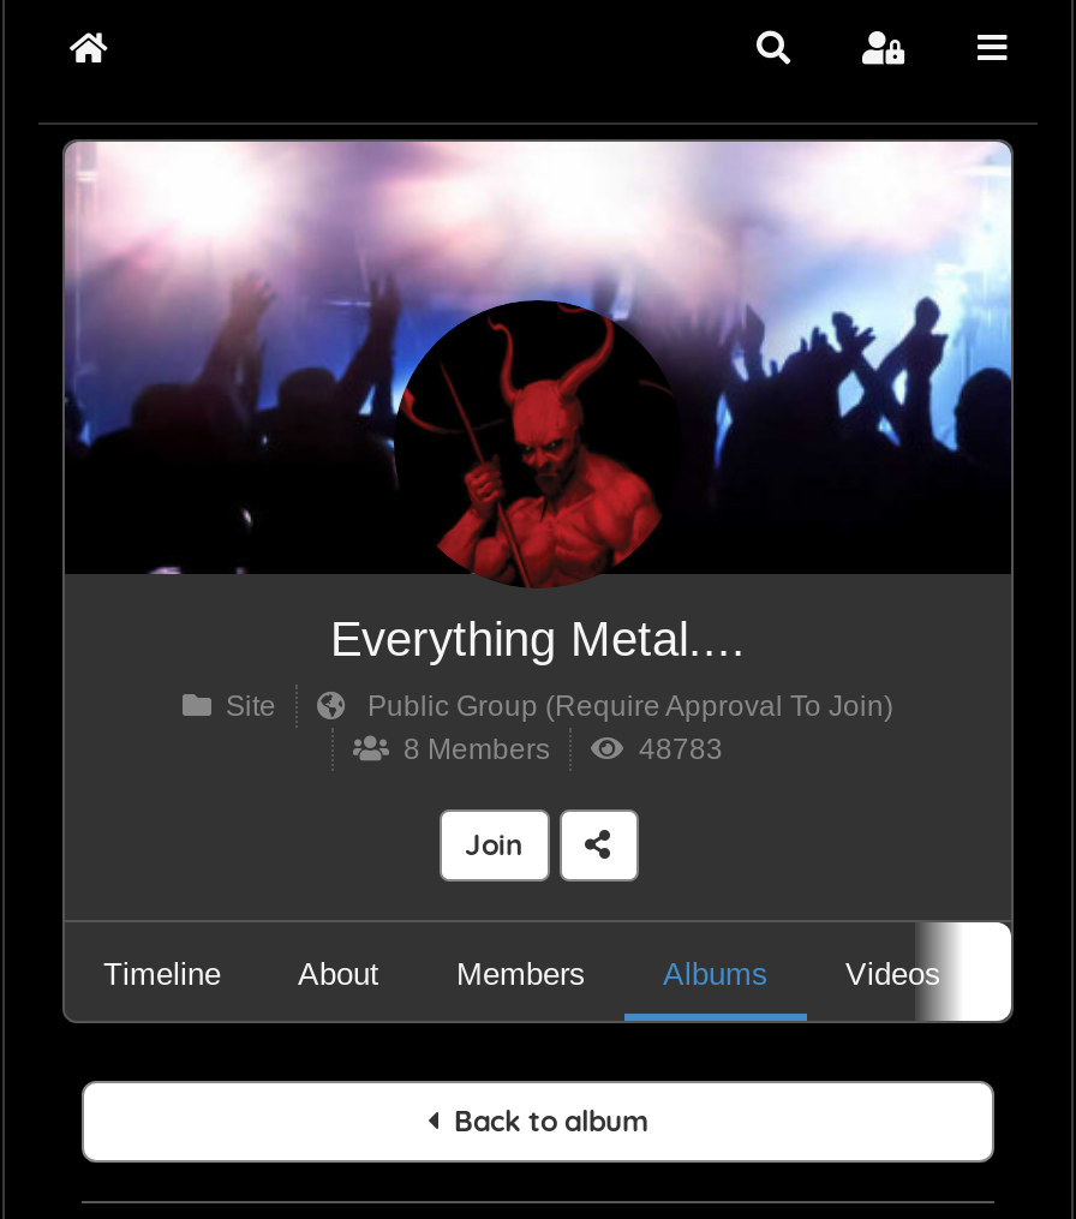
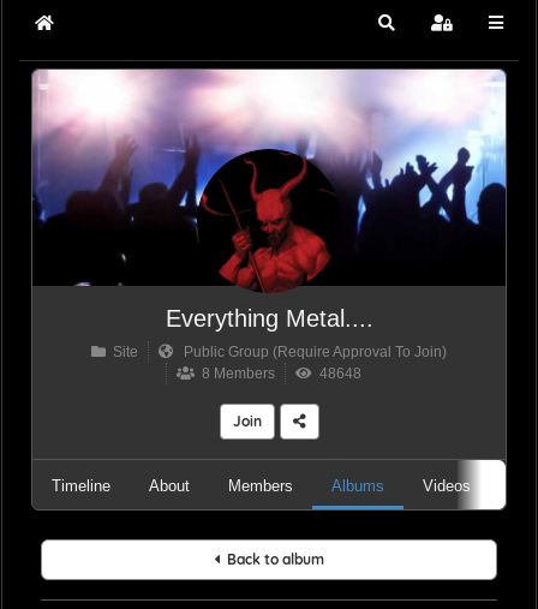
- 48783
+ 48648
